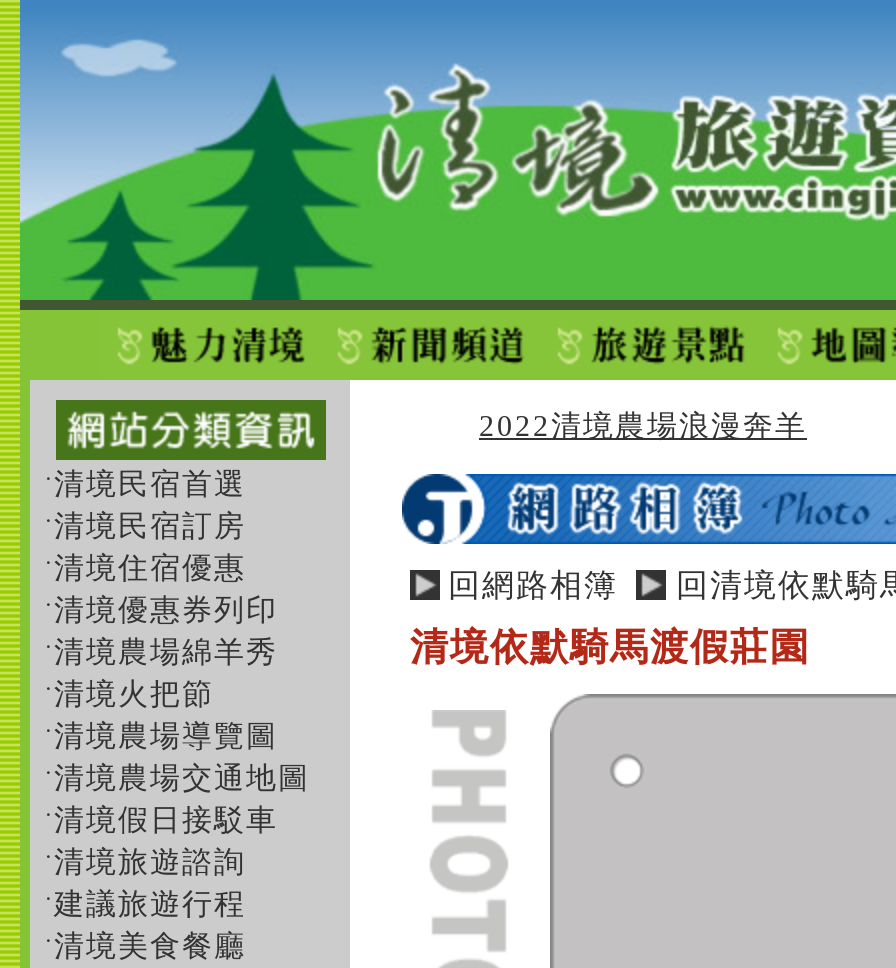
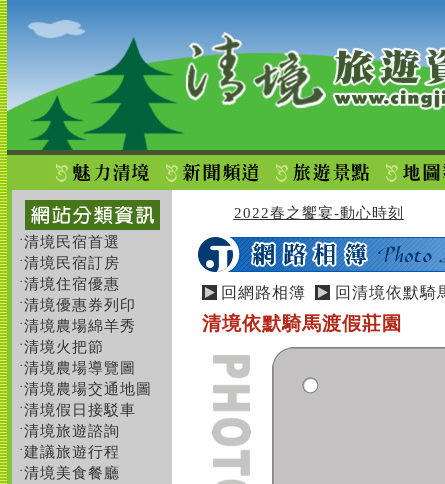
- 2022清境農場浪漫奔羊
+ 2022春之饗宴-動心時刻
